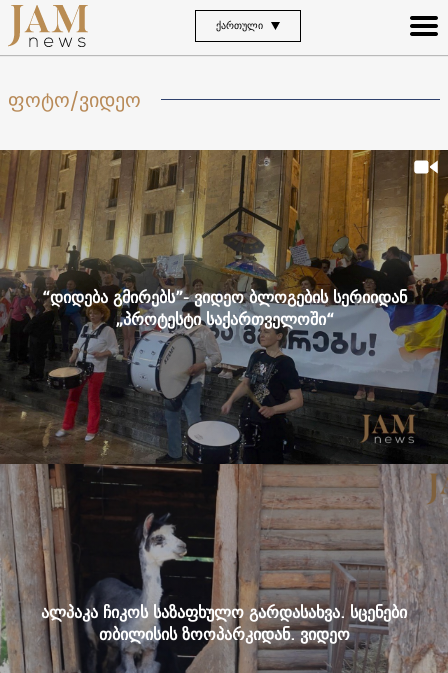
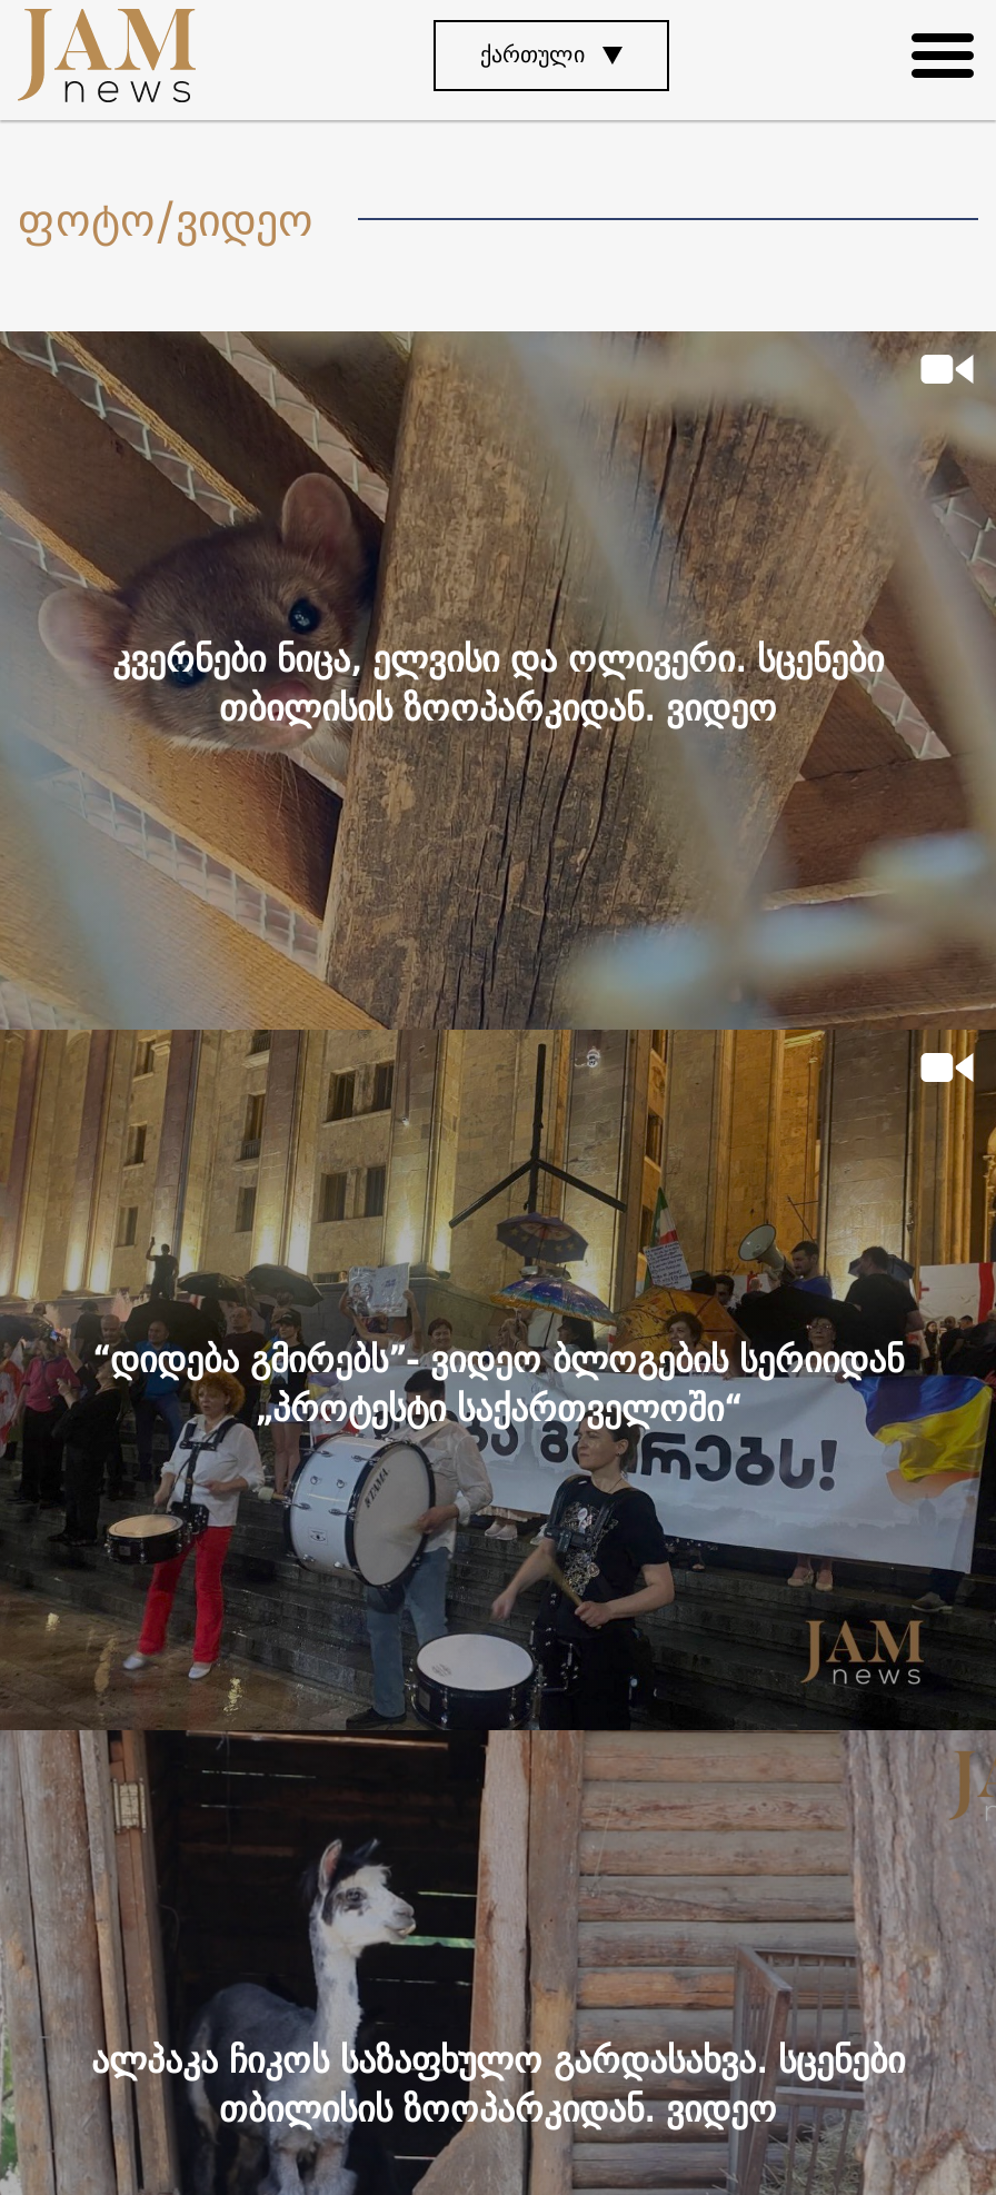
+ [image]
+ კვერნები ნიცა, ელვისი და ოლივერი. სცენები
+ თბილისის ზოოპარკიდან. ვიდეო
